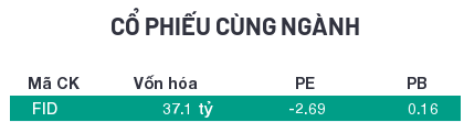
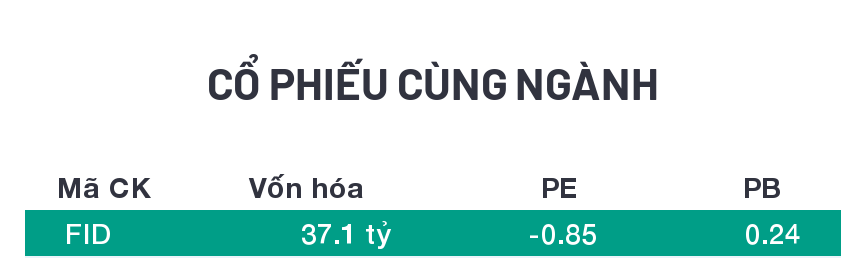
- -2.69
+ -0.85

- 0.16
+ 0.24
